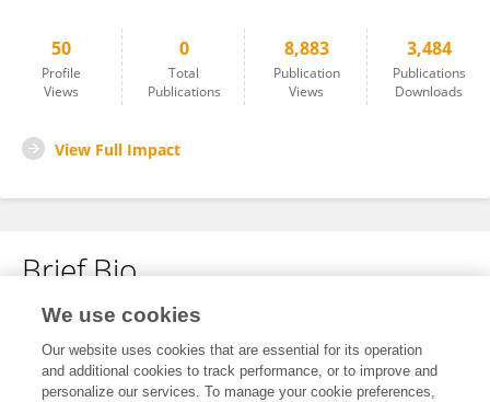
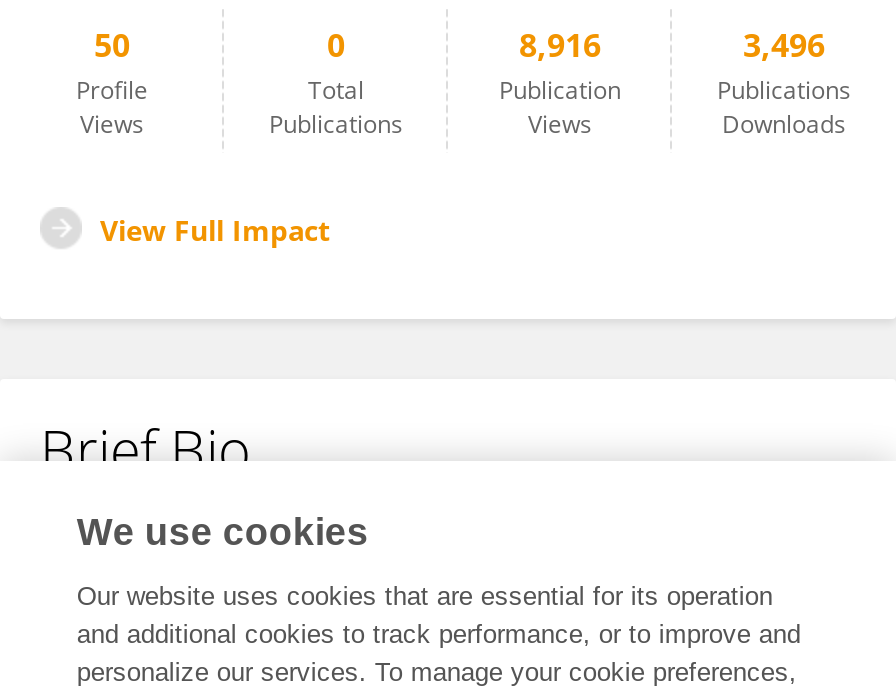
- 8,883
+ 8,916

- 3,484
+ 3,496
